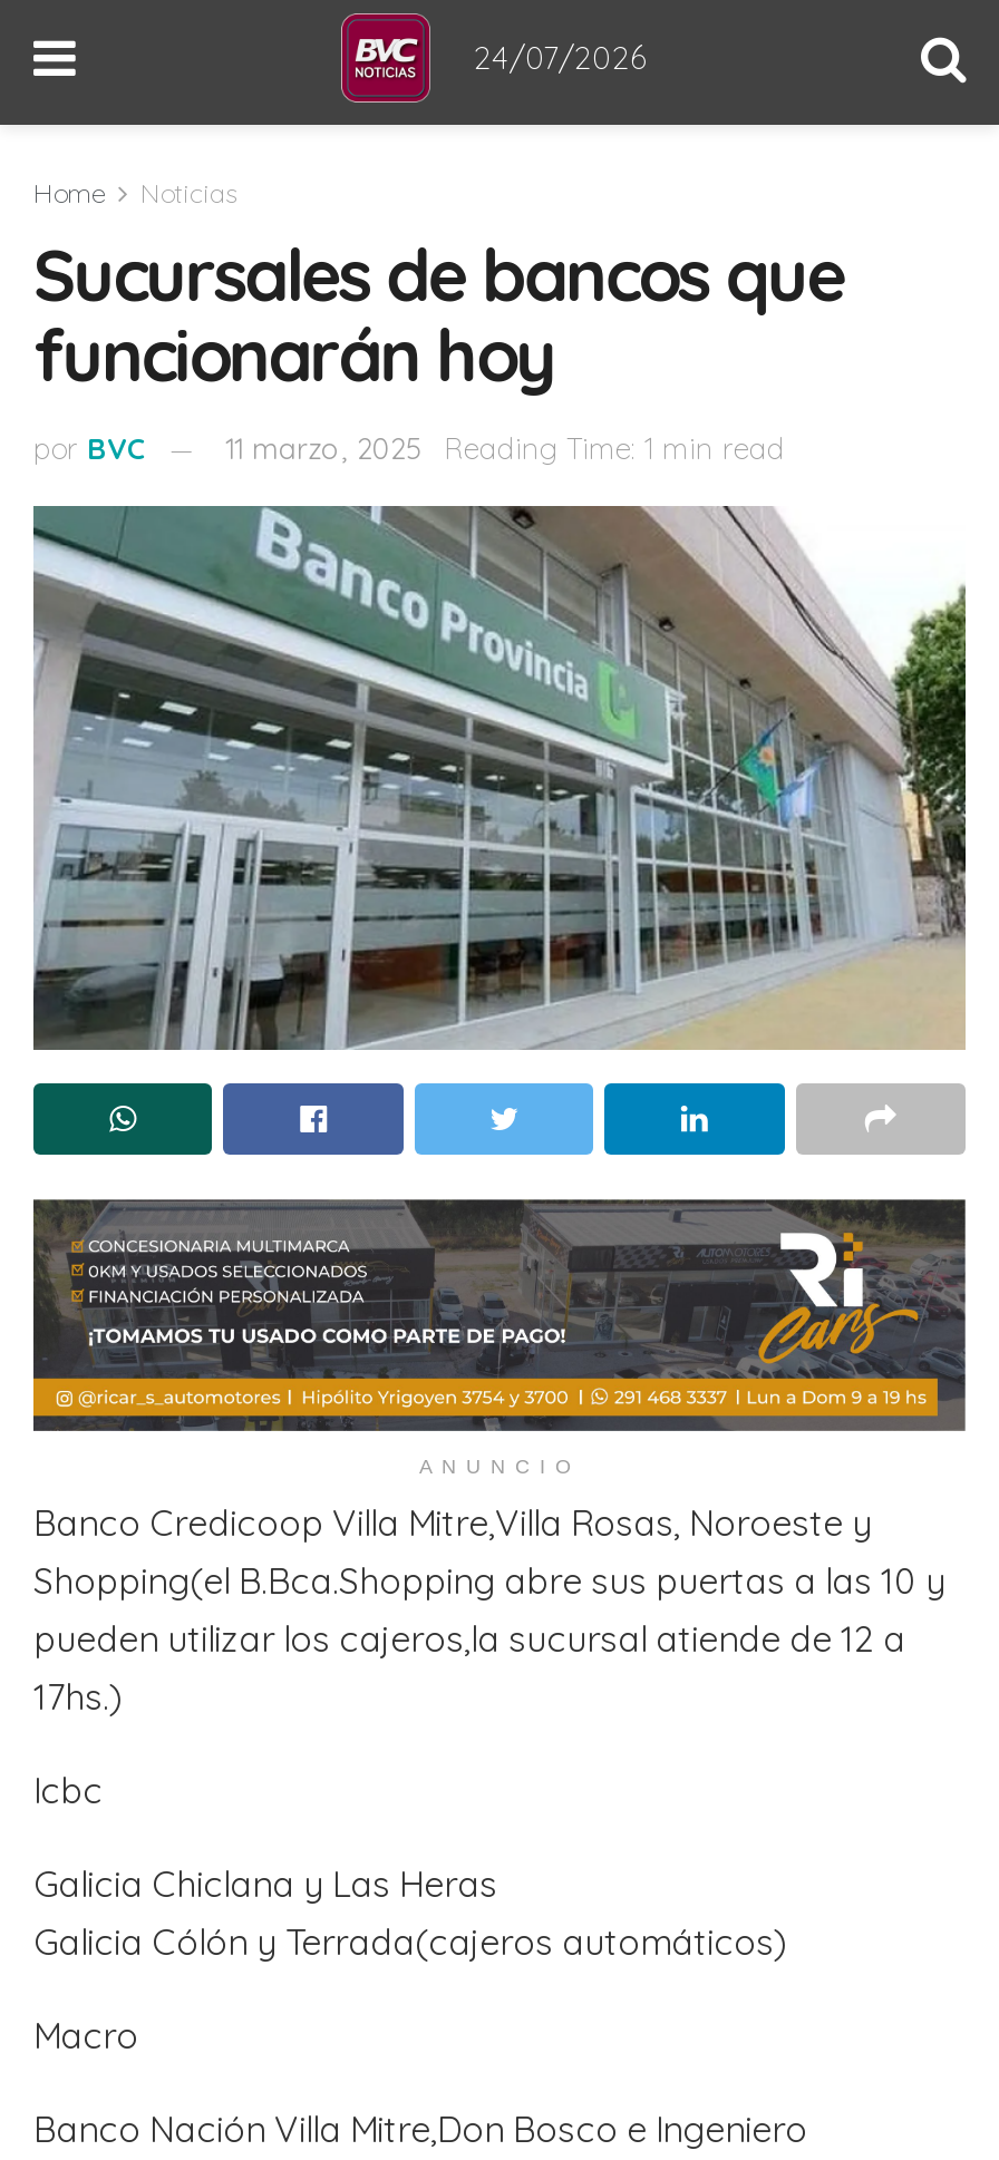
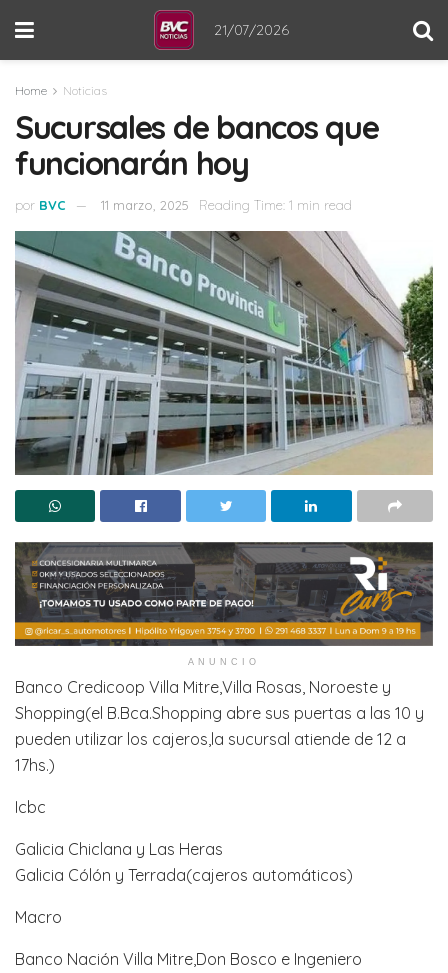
- 24/07/2026
+ 21/07/2026
